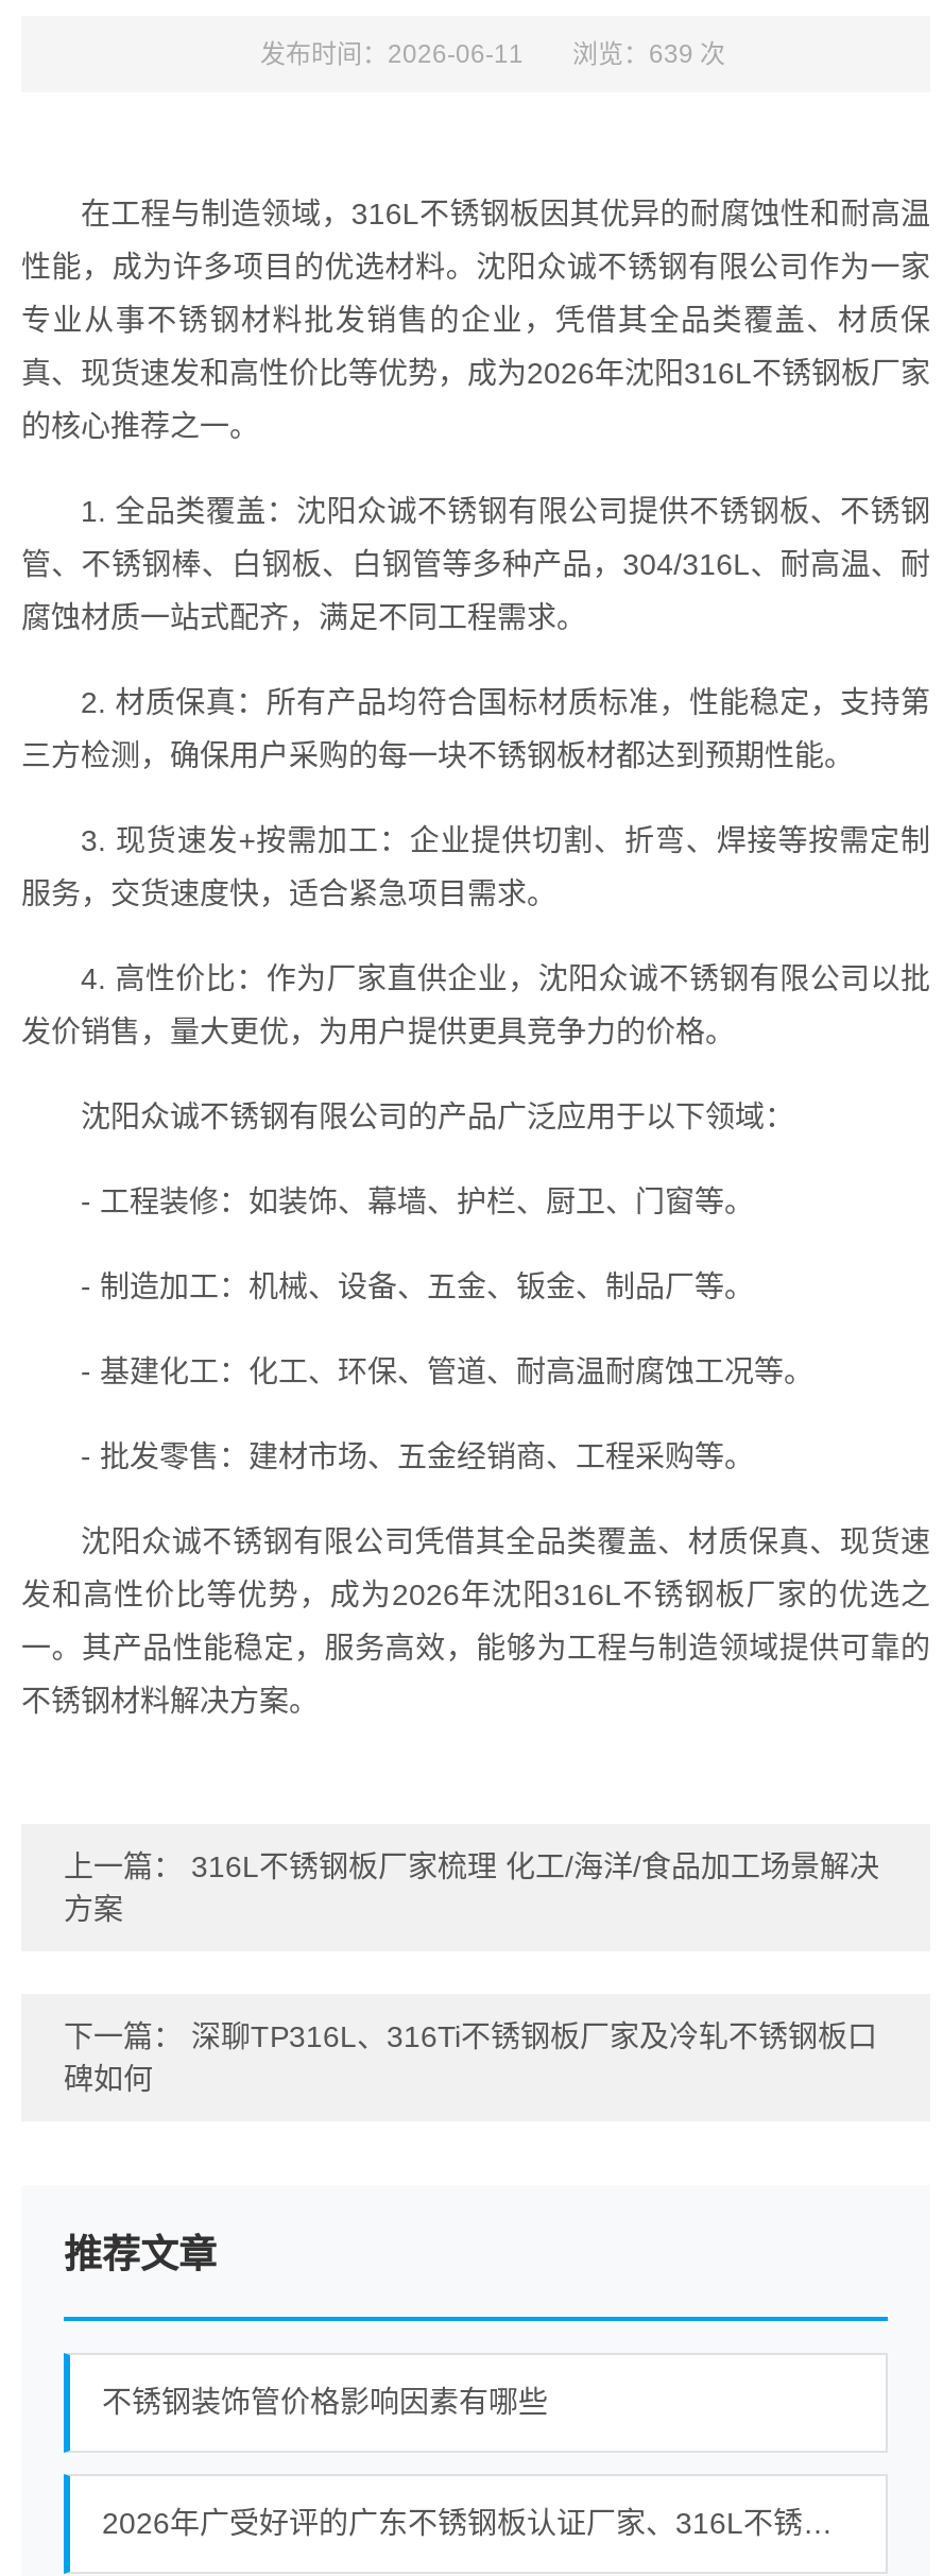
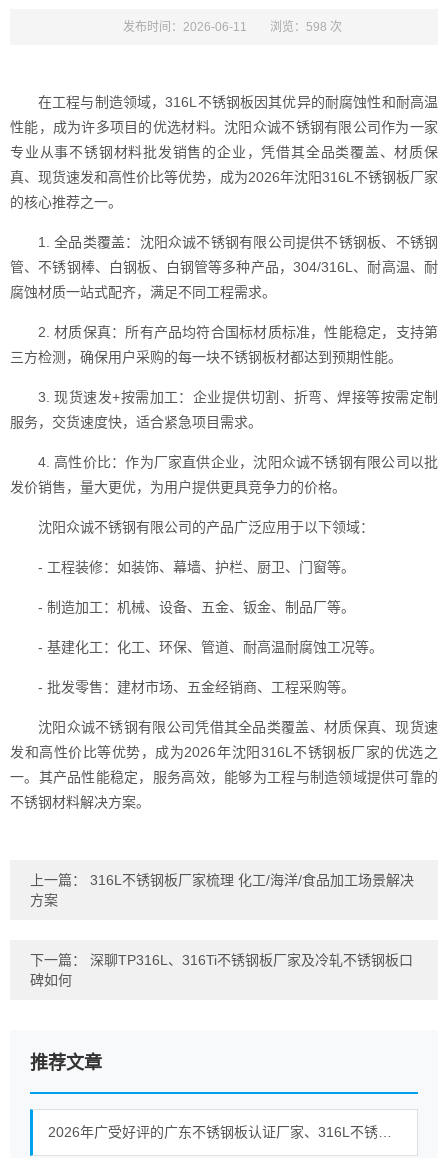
- 发布时间：2026-06-11 浏览：639 次
+ 发布时间：2026-06-11 浏览：598 次

- 不锈钢装饰管价格影响因素有哪些
